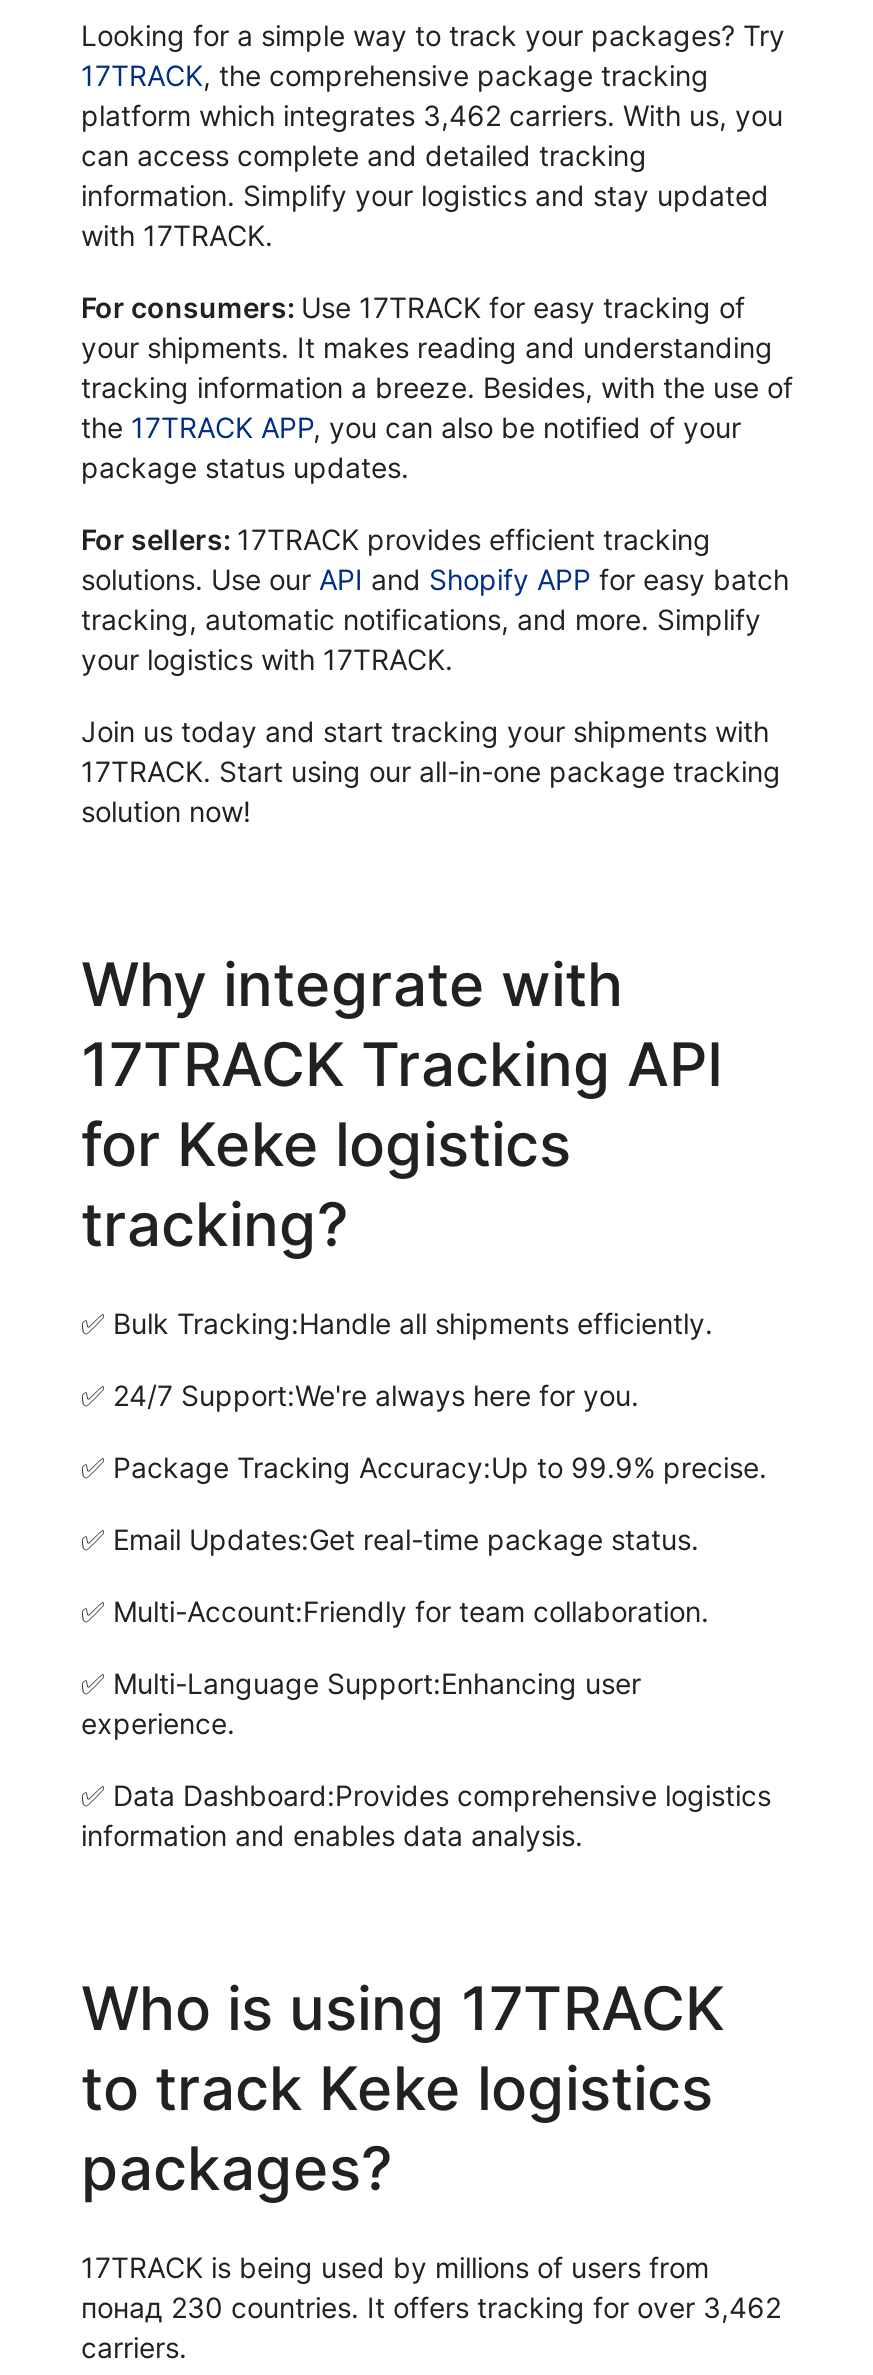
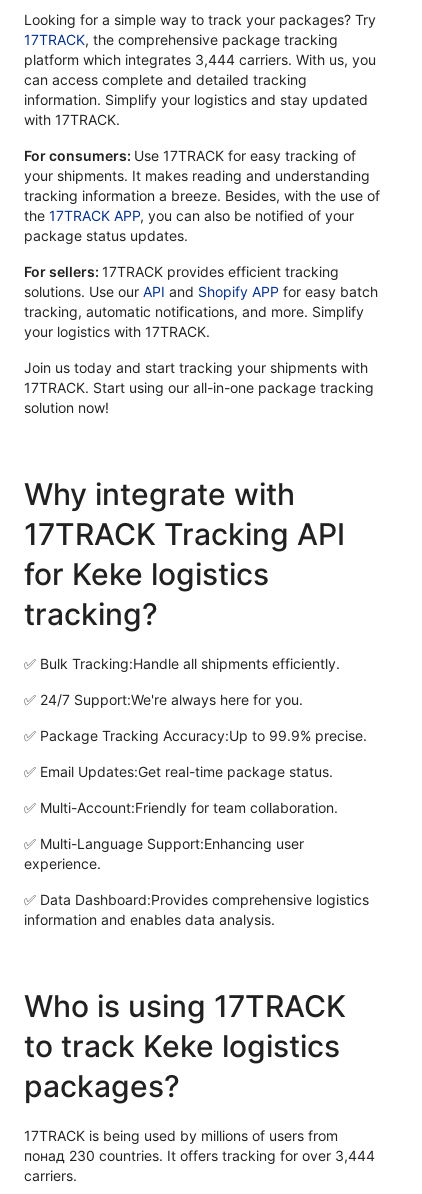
- platform which integrates 3,462 carriers. With us, you
+ platform which integrates 3,444 carriers. With us, you

- понад 230 countries. It offers tracking for over 3,462
+ понад 230 countries. It offers tracking for over 3,444
